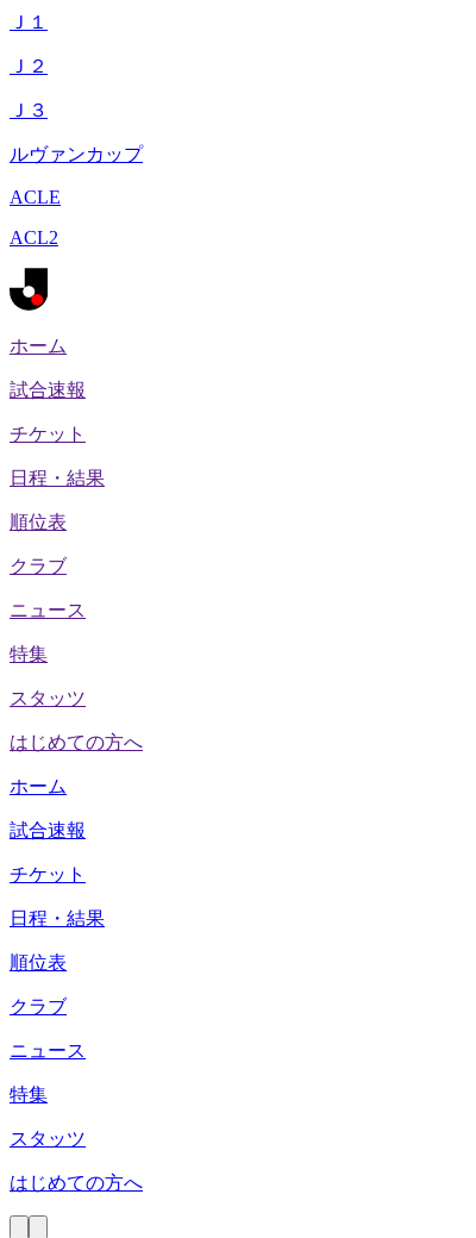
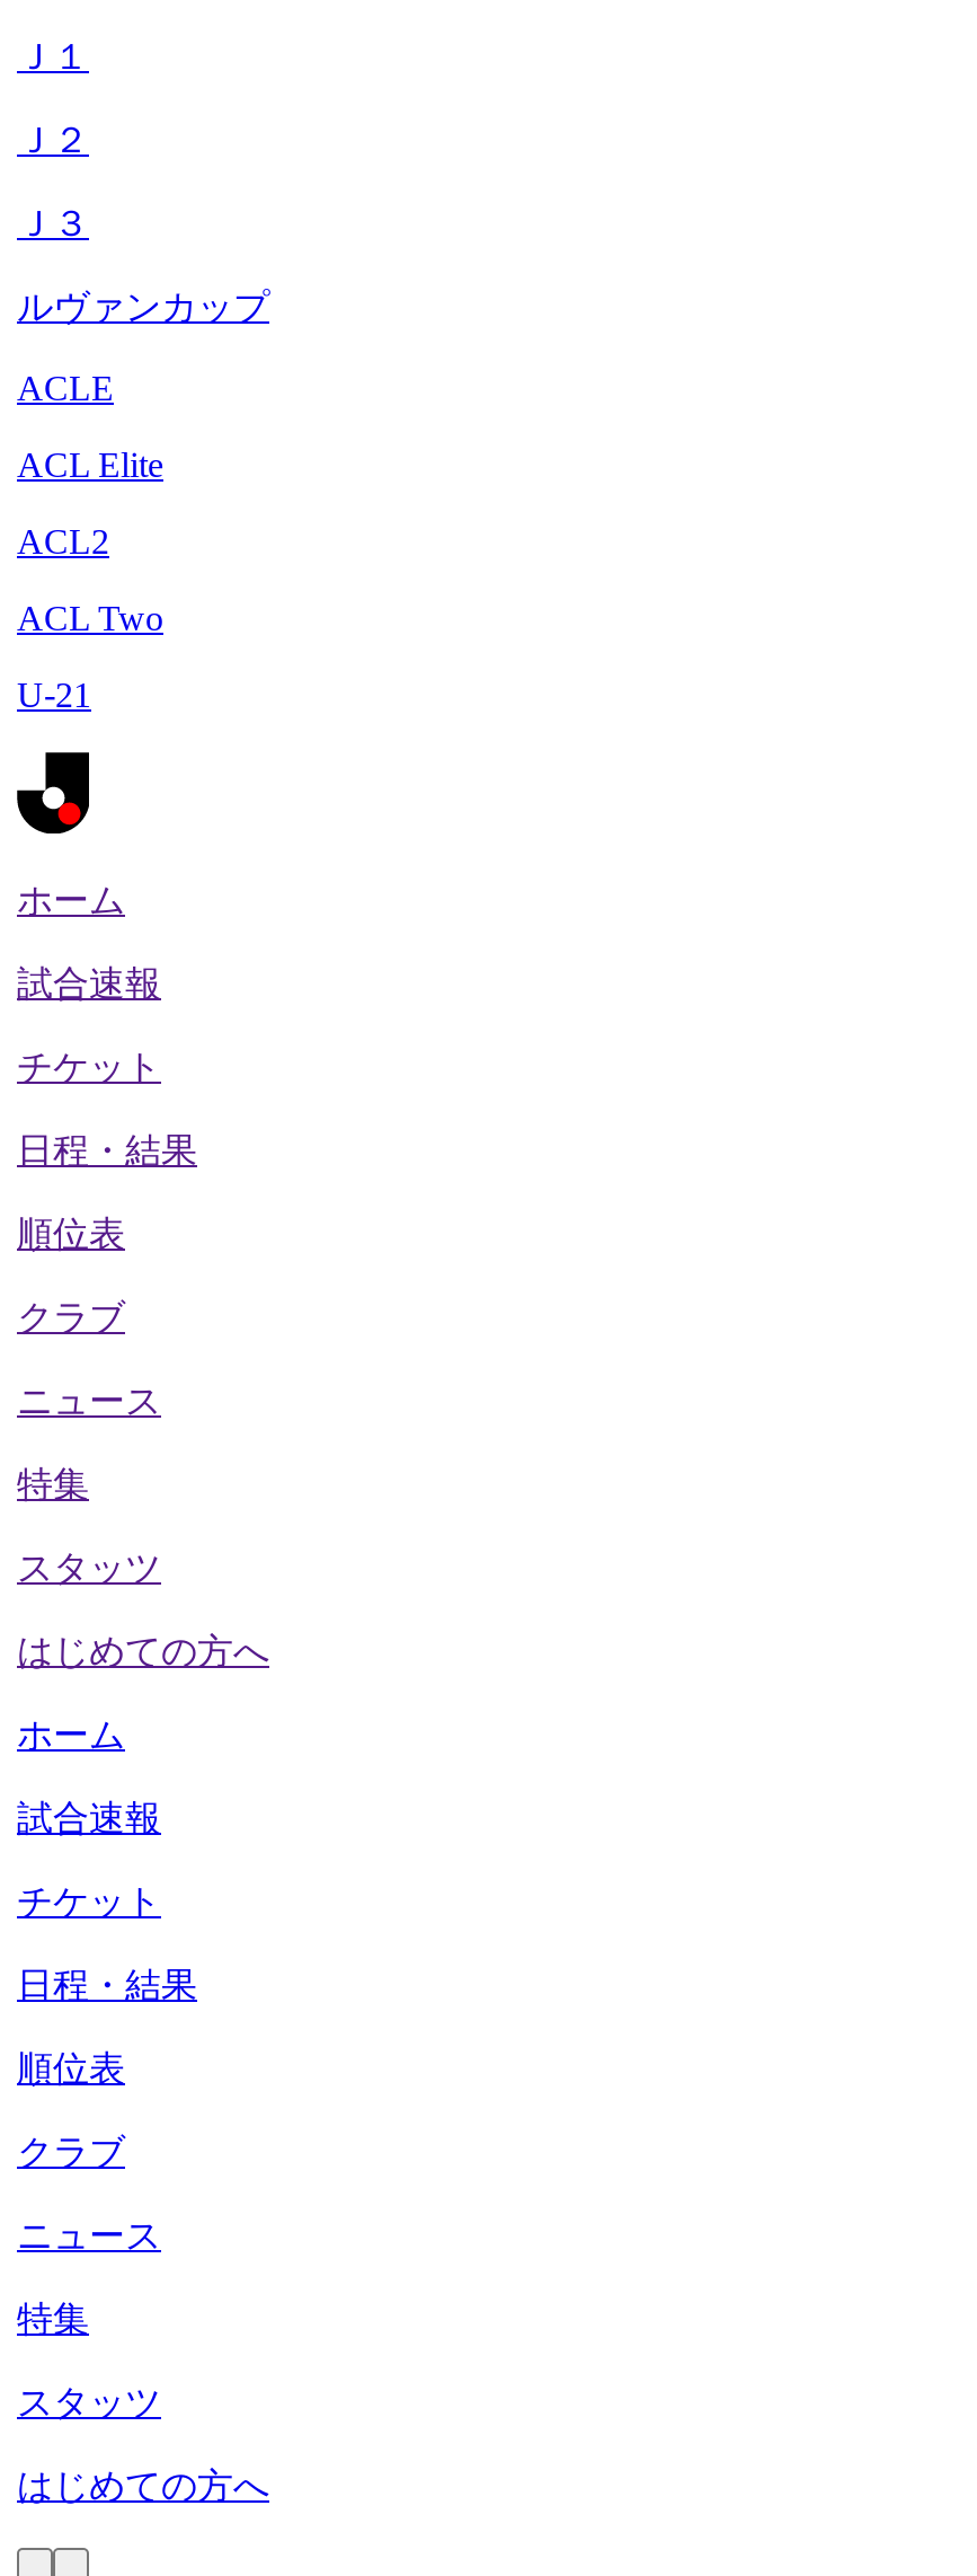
+ ACL Elite

+ ACL Two
+ U-21
